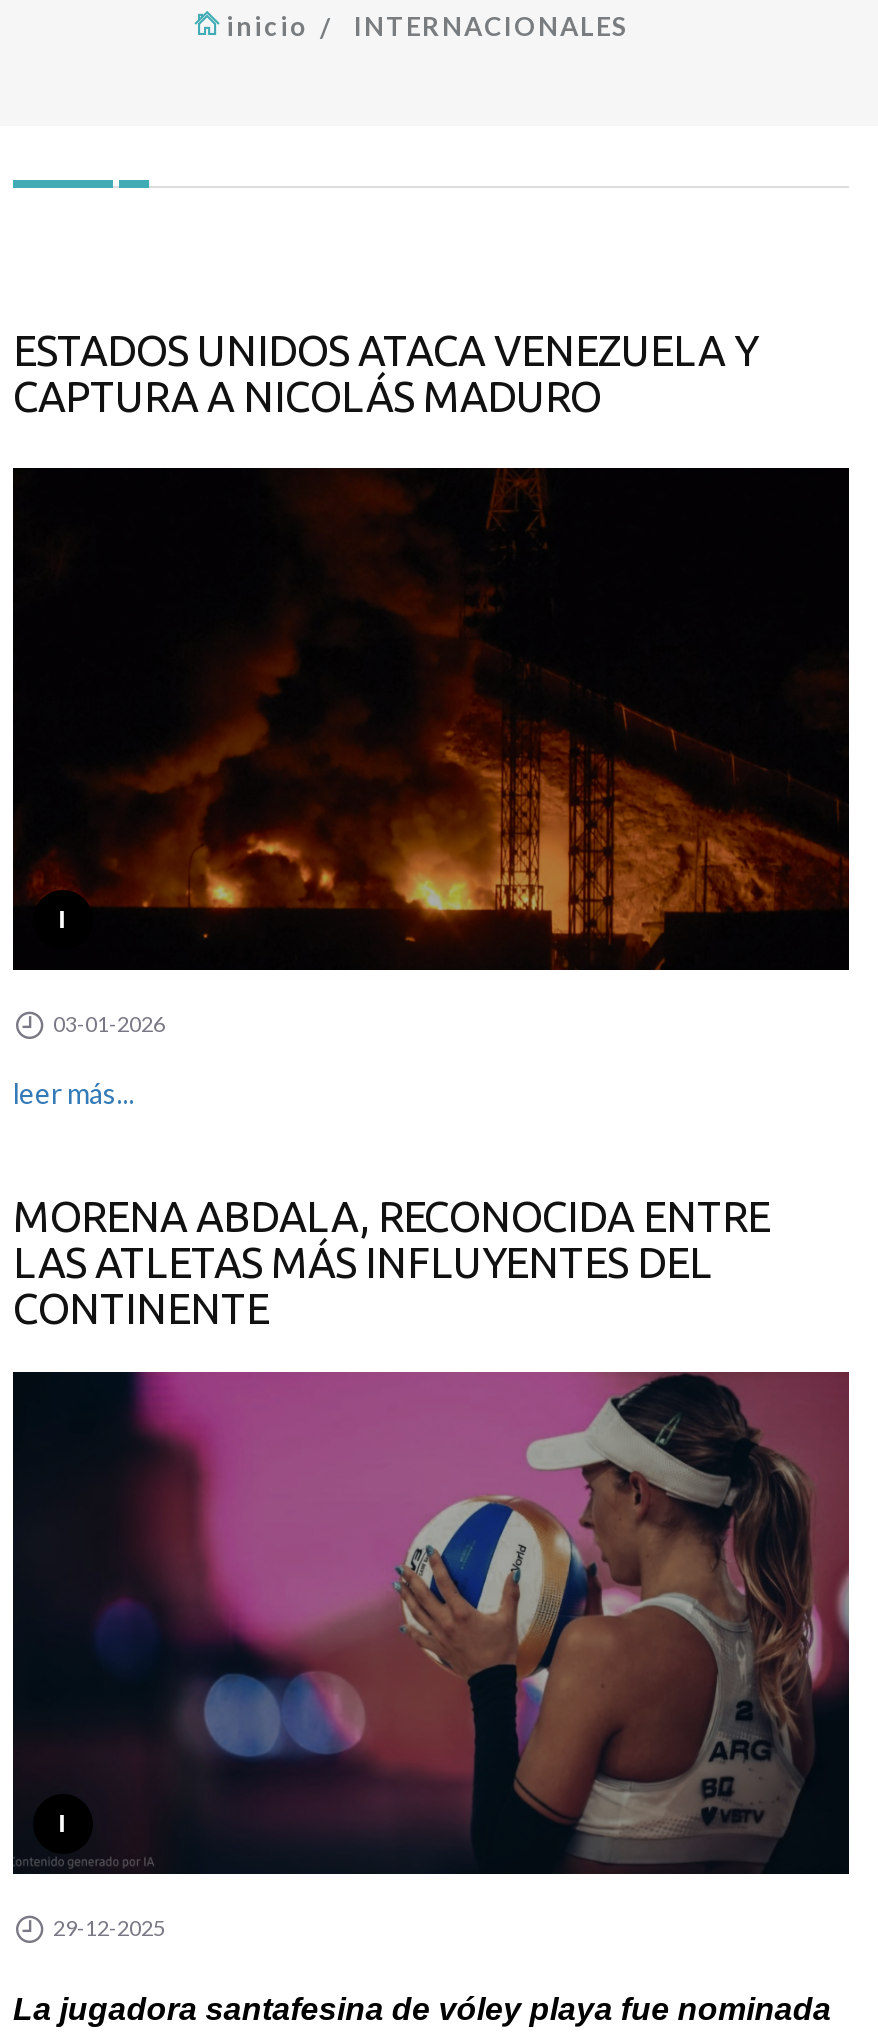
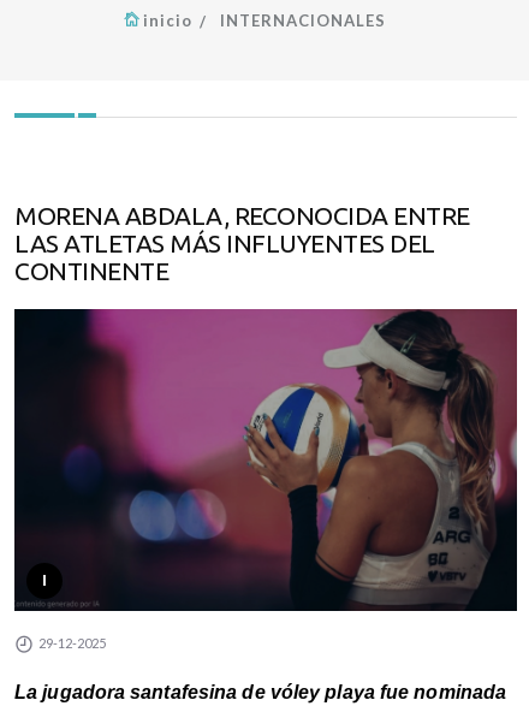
- ESTADOS UNIDOS ATACA VENEZUELA Y
- CAPTURA A NICOLÁS MADURO

- [image]
- I
- 03-01-2026
- leer más...
